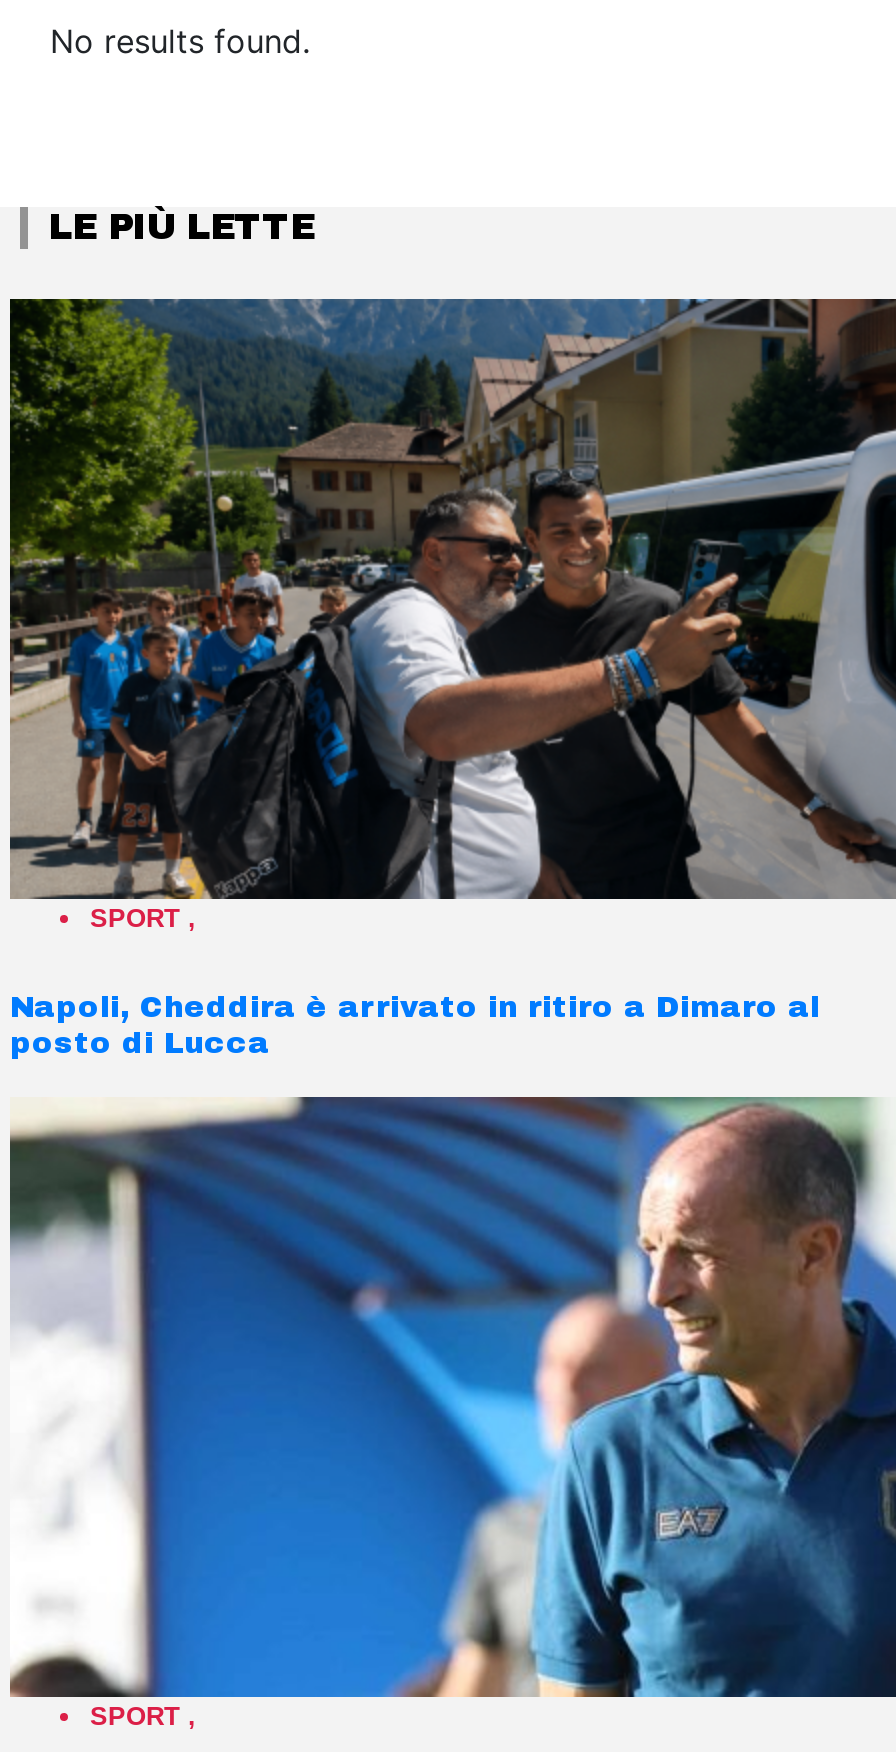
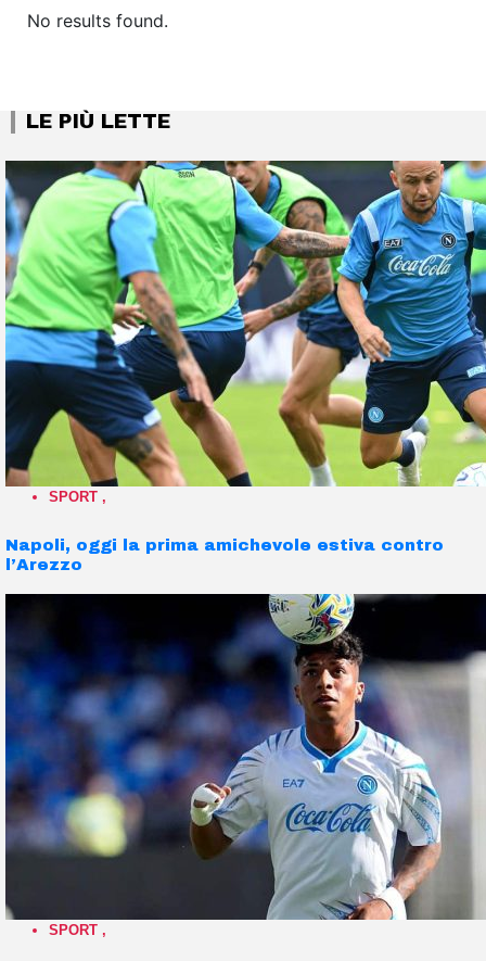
- [image]
+ [image]

- Napoli, Cheddira è arrivato in ritiro a Dimaro al
- posto di Lucca
+ Napoli, oggi la prima amichevole estiva contro
+ l’Arezzo

- [image]
+ [image]
